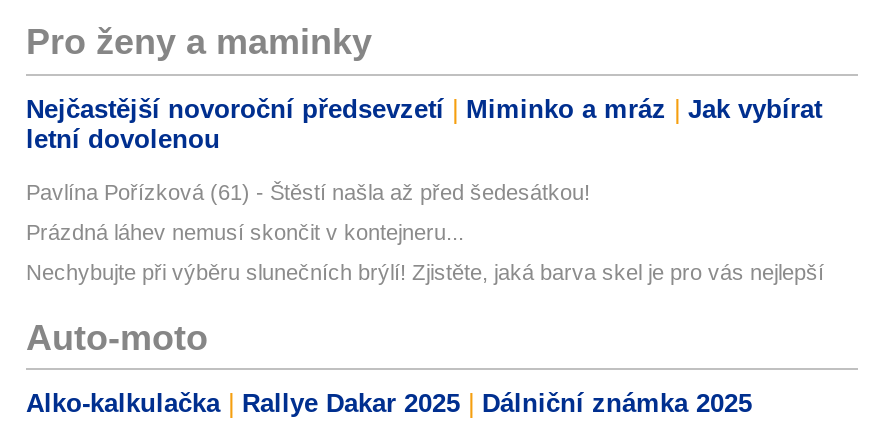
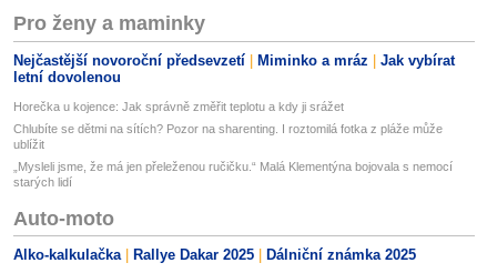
- Pavlína Pořízková (61) - Štěstí našla až před šedesátkou!
+ Horečka u kojence: Jak správně změřit teplotu a kdy ji srážet

- Prázdná láhev nemusí skončit v kontejneru...
+ Chlubíte se dětmi na sítích? Pozor na sharenting. I roztomilá fotka z pláže může
+ ublížit

- Nechybujte při výběru slunečních brýlí! Zjistěte, jaká barva skel je pro vás nejlepší
+ „Mysleli jsme, že má jen přeleženou ručičku.“ Malá Klementýna bojovala s nemocí
+ starých lidí
